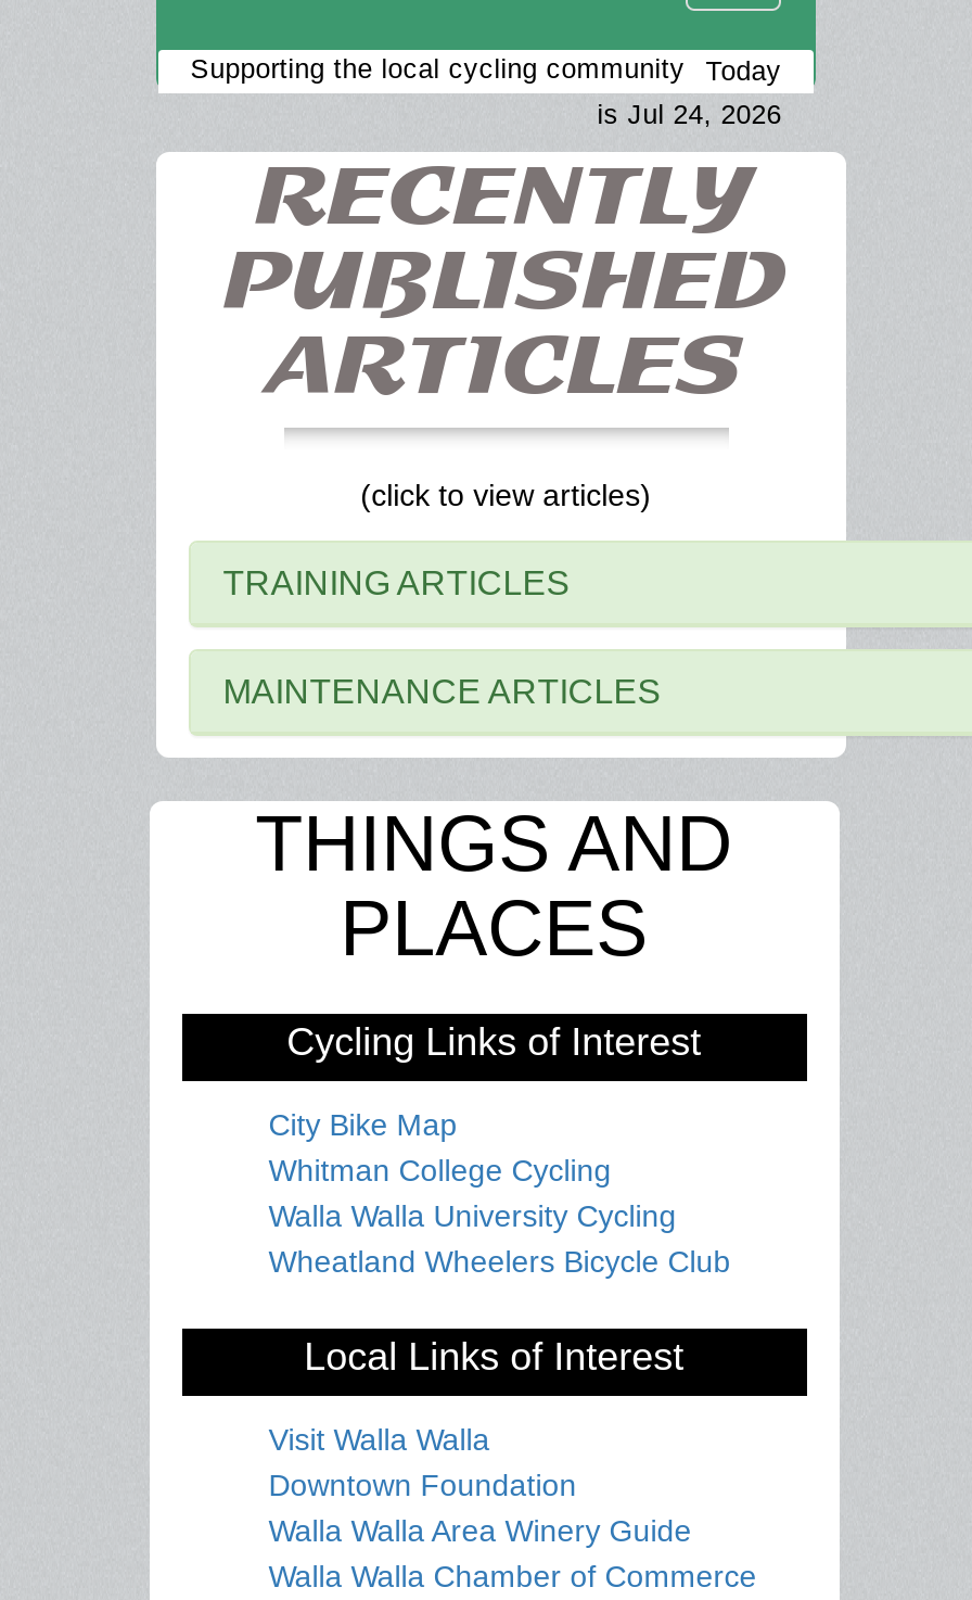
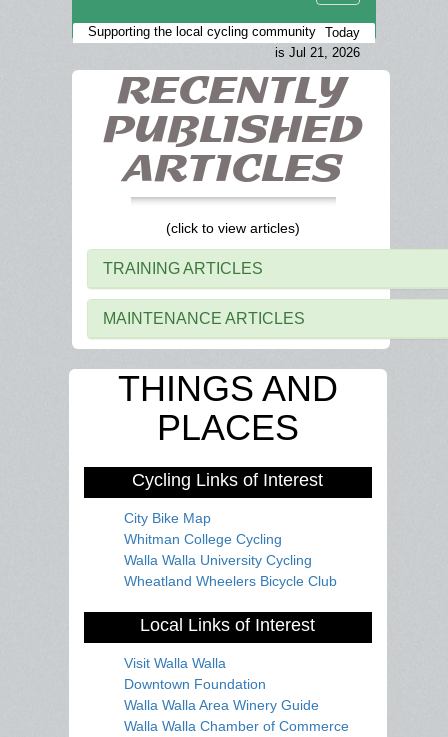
- is Jul 24, 2026
+ is Jul 21, 2026
